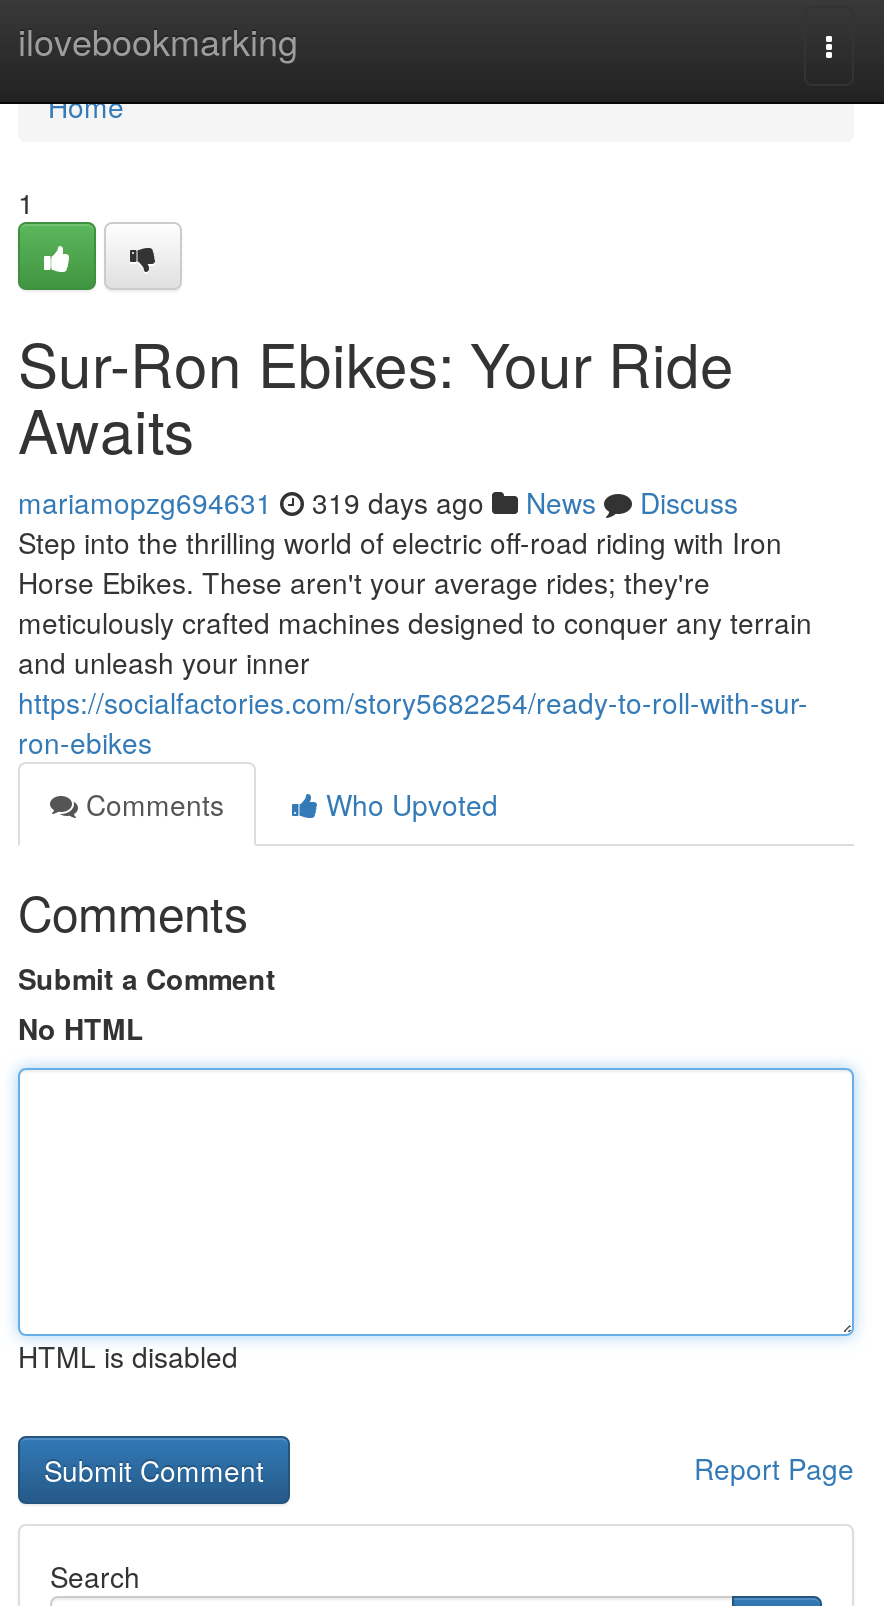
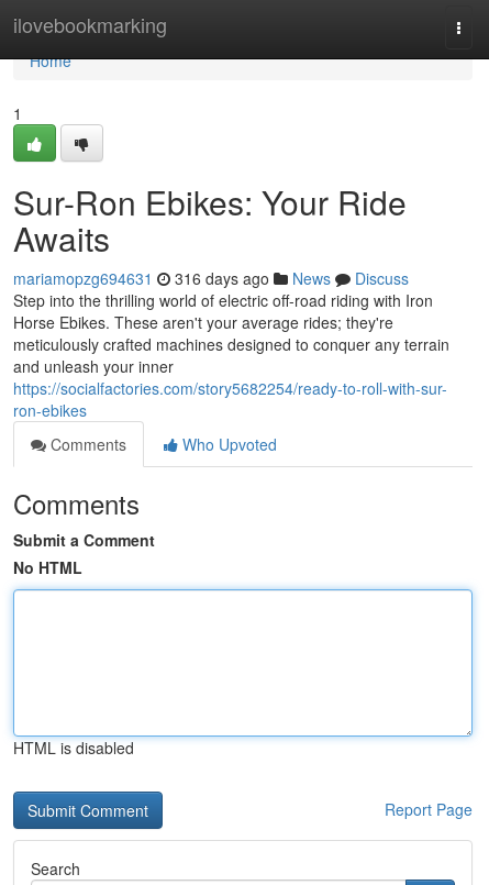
- mariamopzg694631 319 days ago News Discuss
+ mariamopzg694631 316 days ago News Discuss
